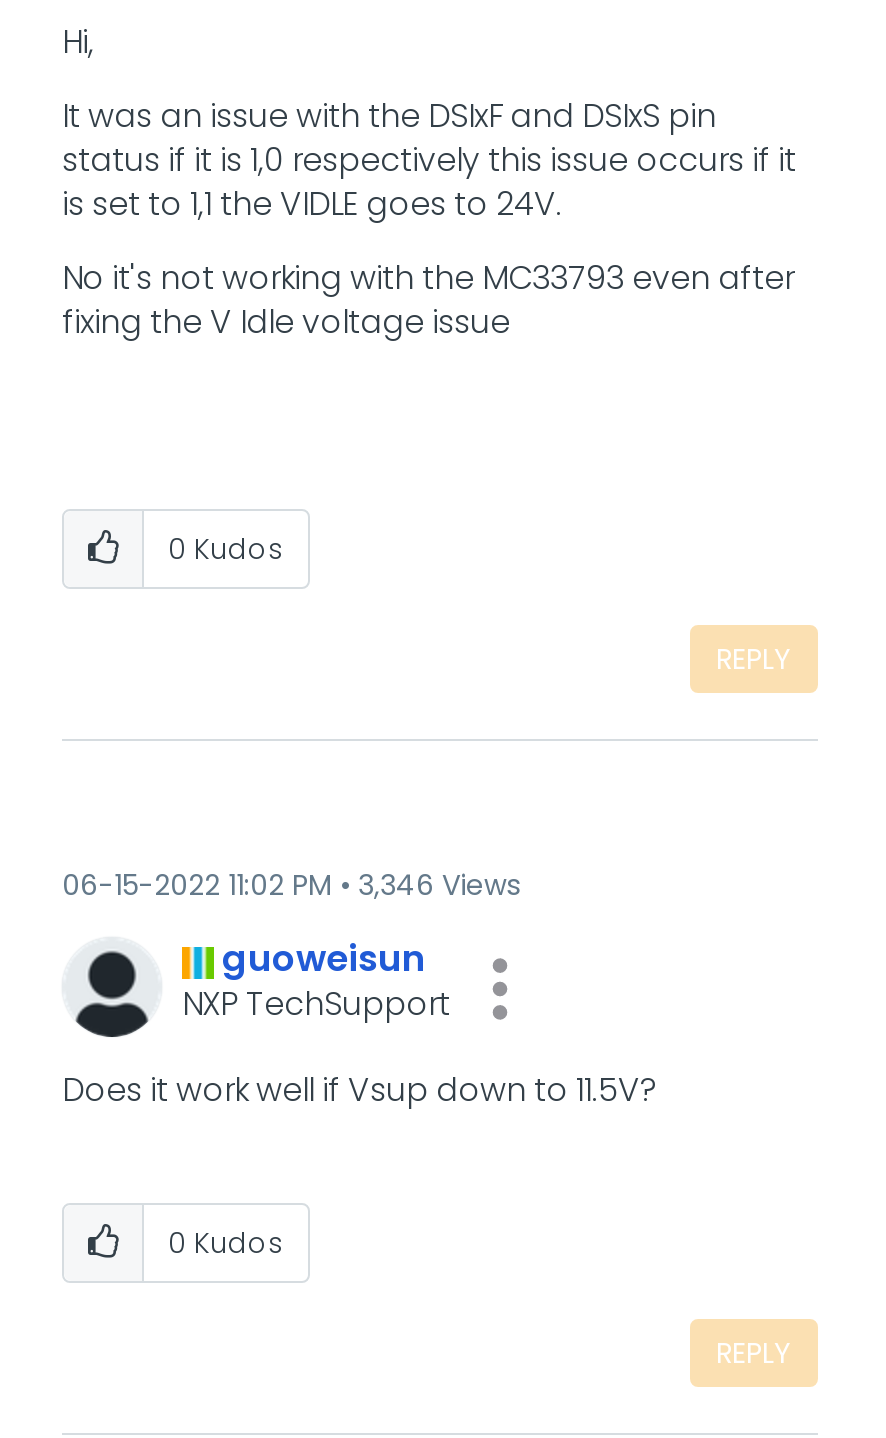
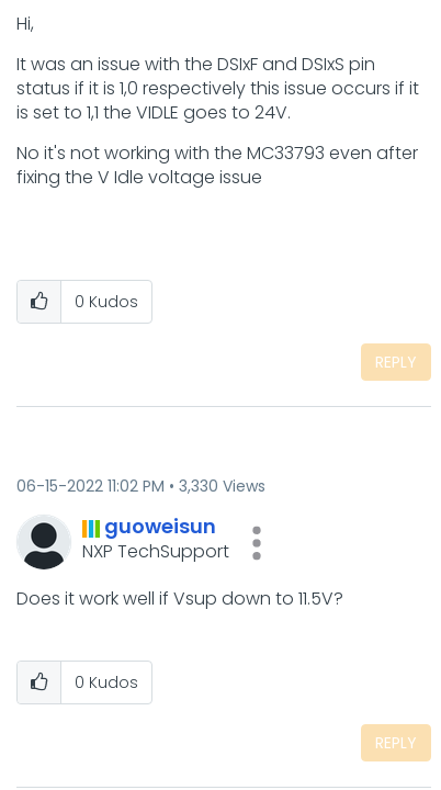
- 06-15-2022 11:02 PM 3,346 Views
+ 06-15-2022 11:02 PM 3,330 Views
